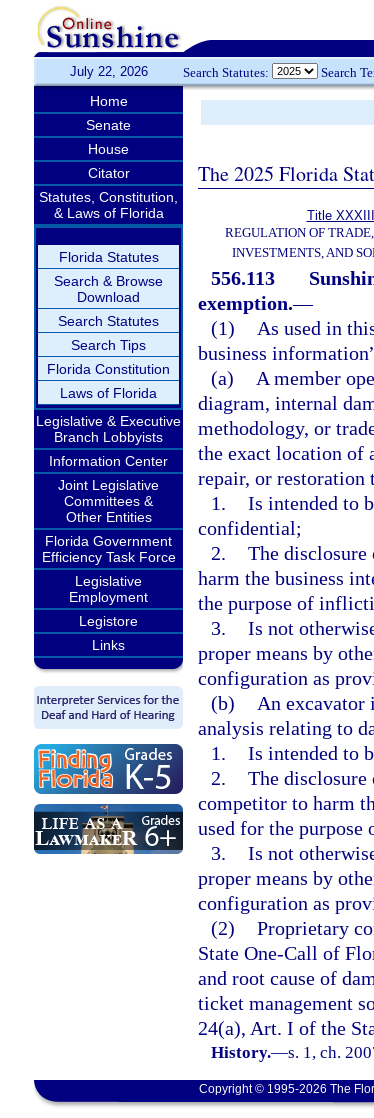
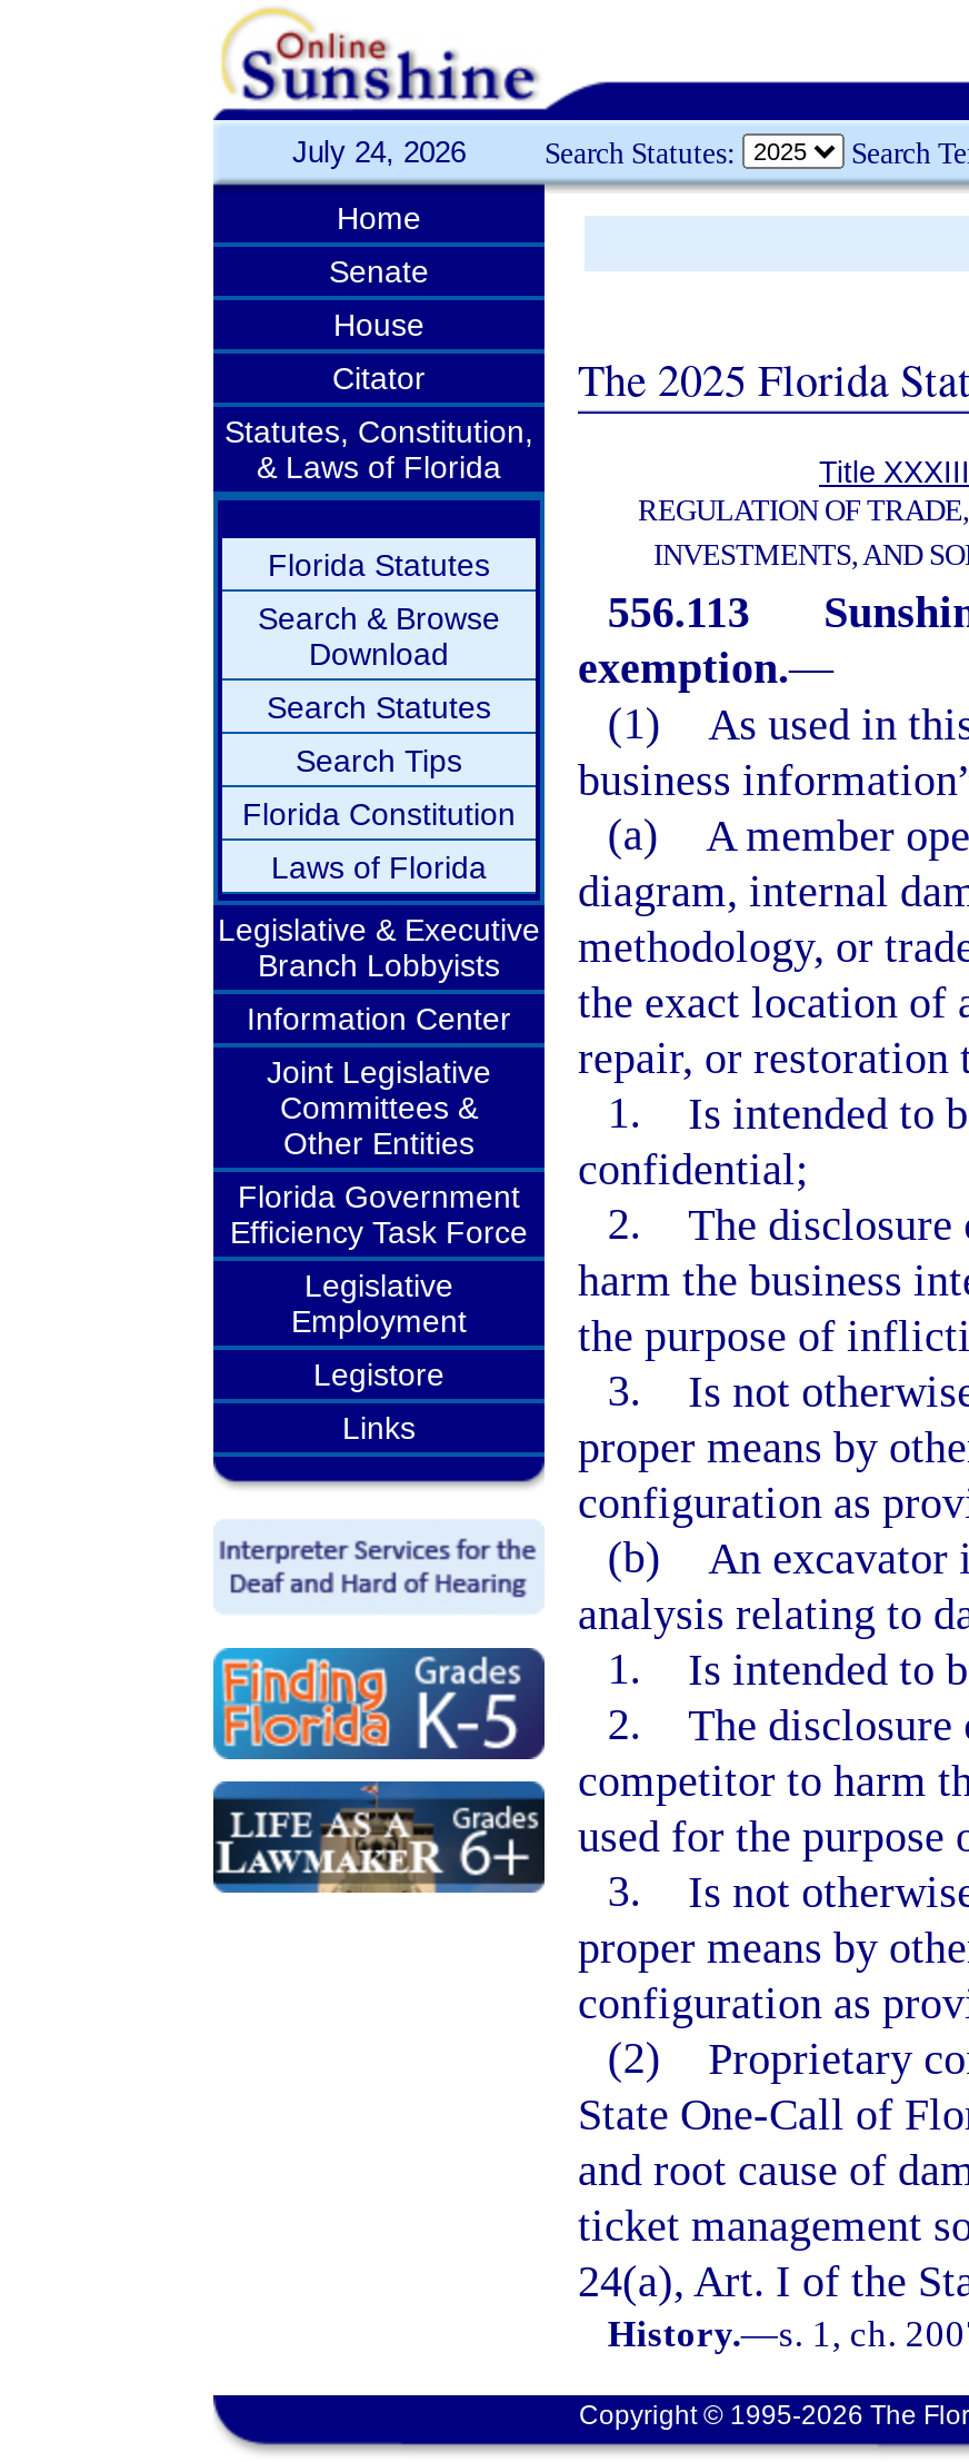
- July 22, 2026
+ July 24, 2026
